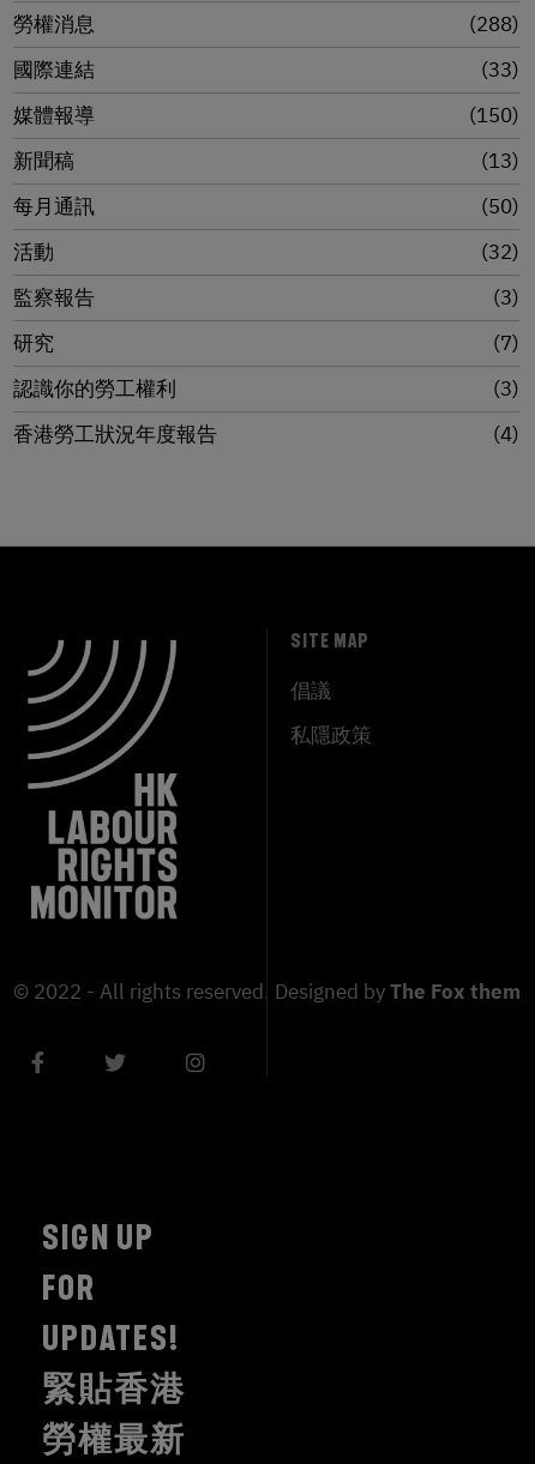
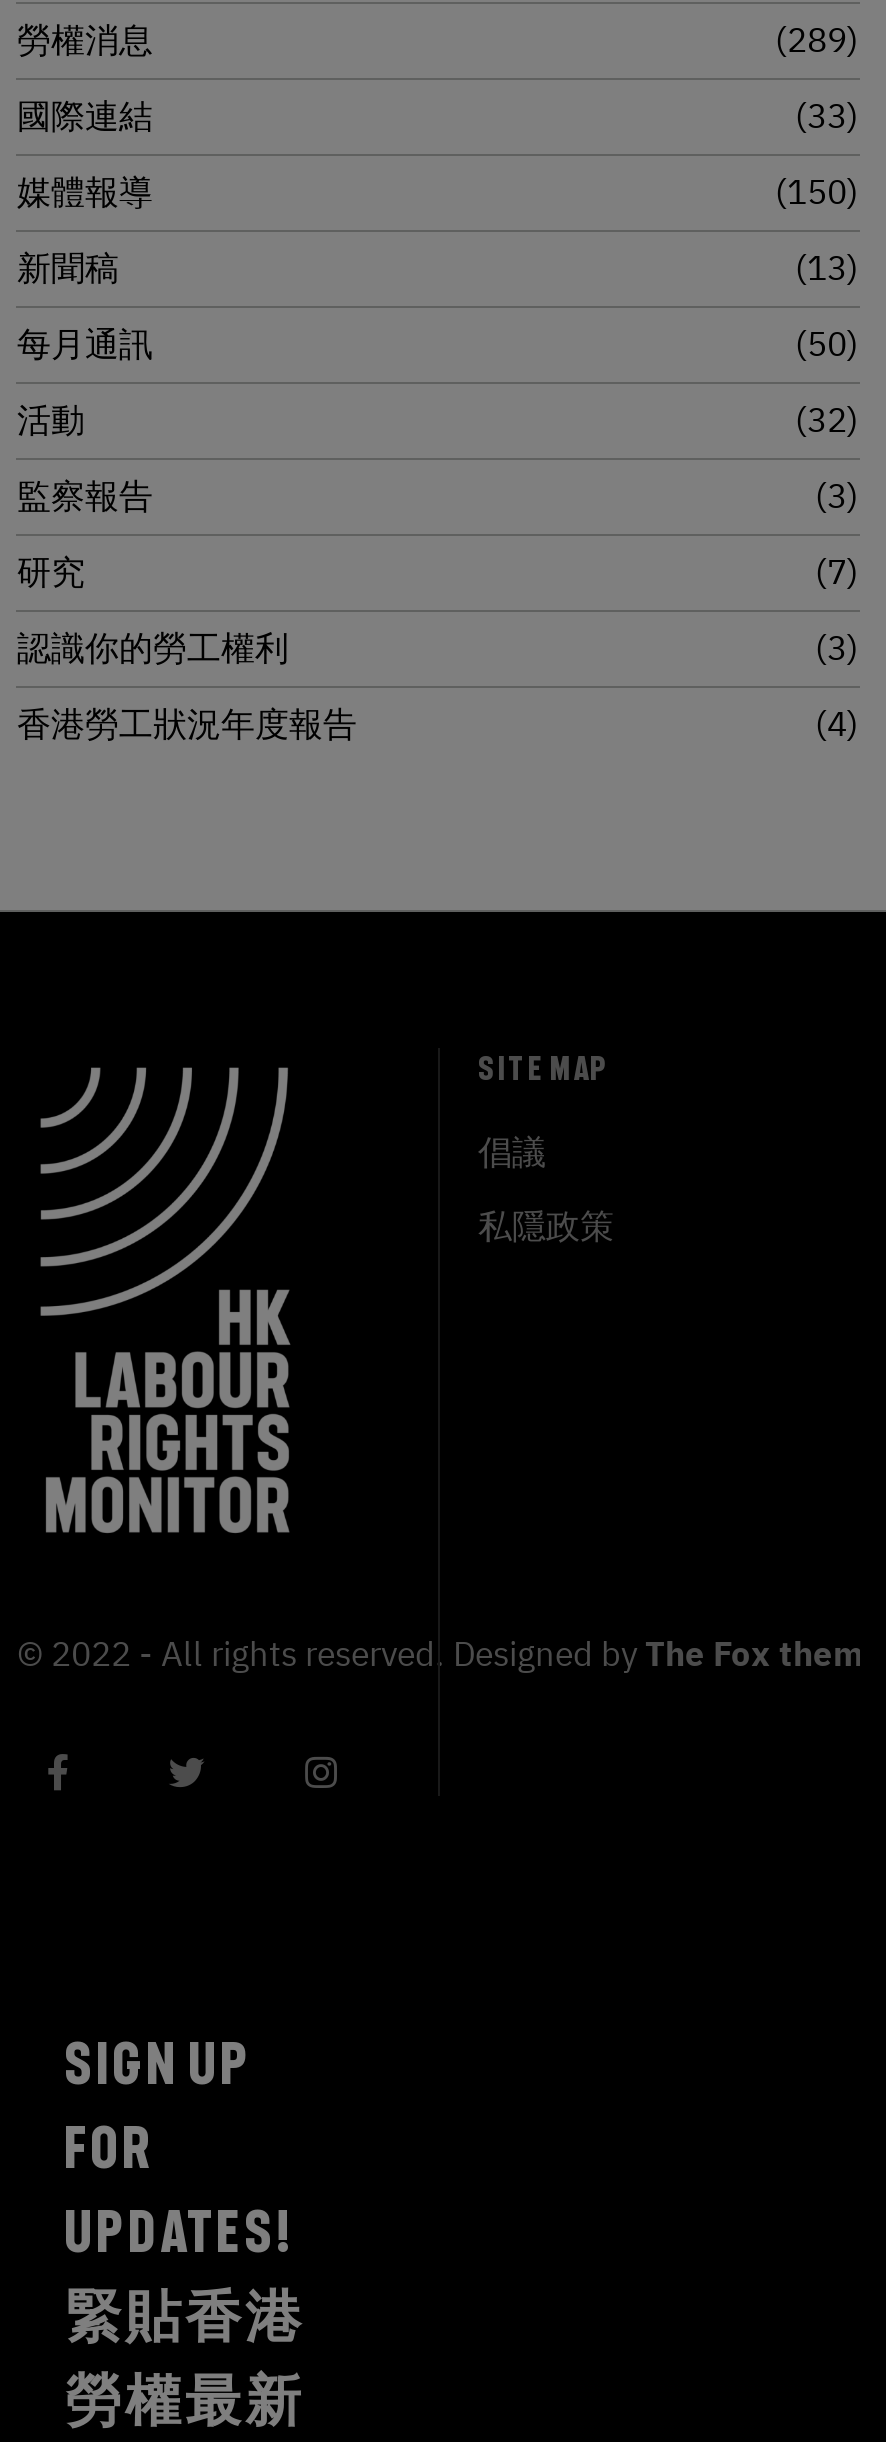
- 288
+ 289
